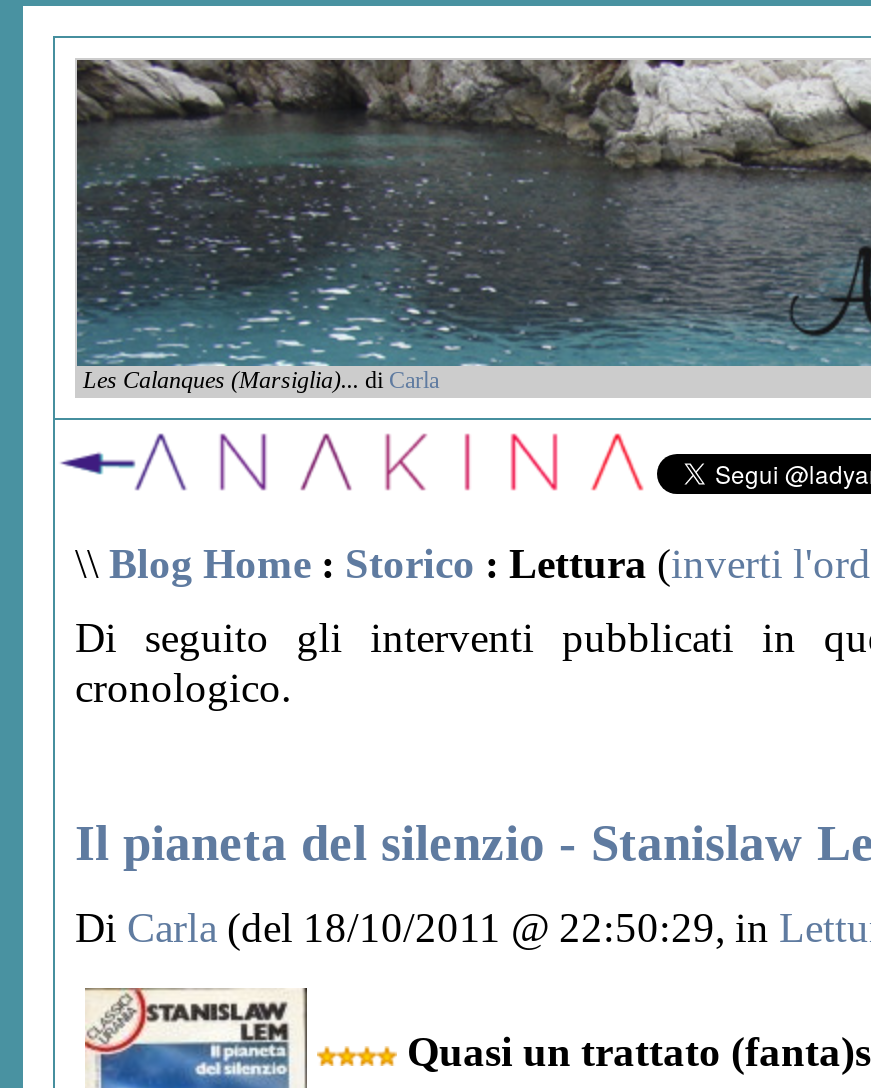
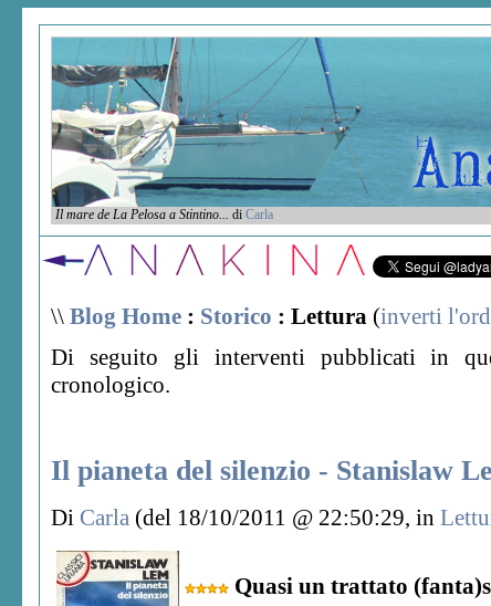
- [image]
- Les Calanques (Marsiglia)...diCarla
+ [image]
+ Il mare de La Pelosa a Stintino...diCarla
